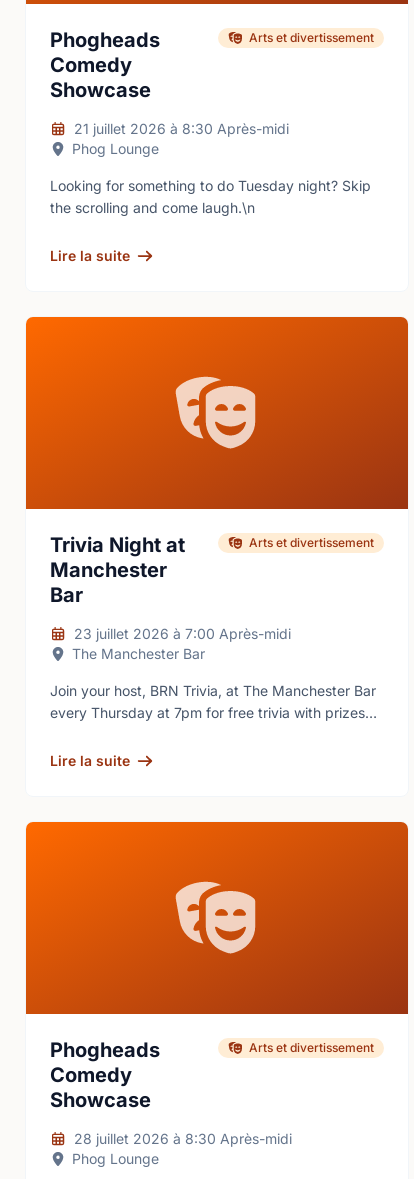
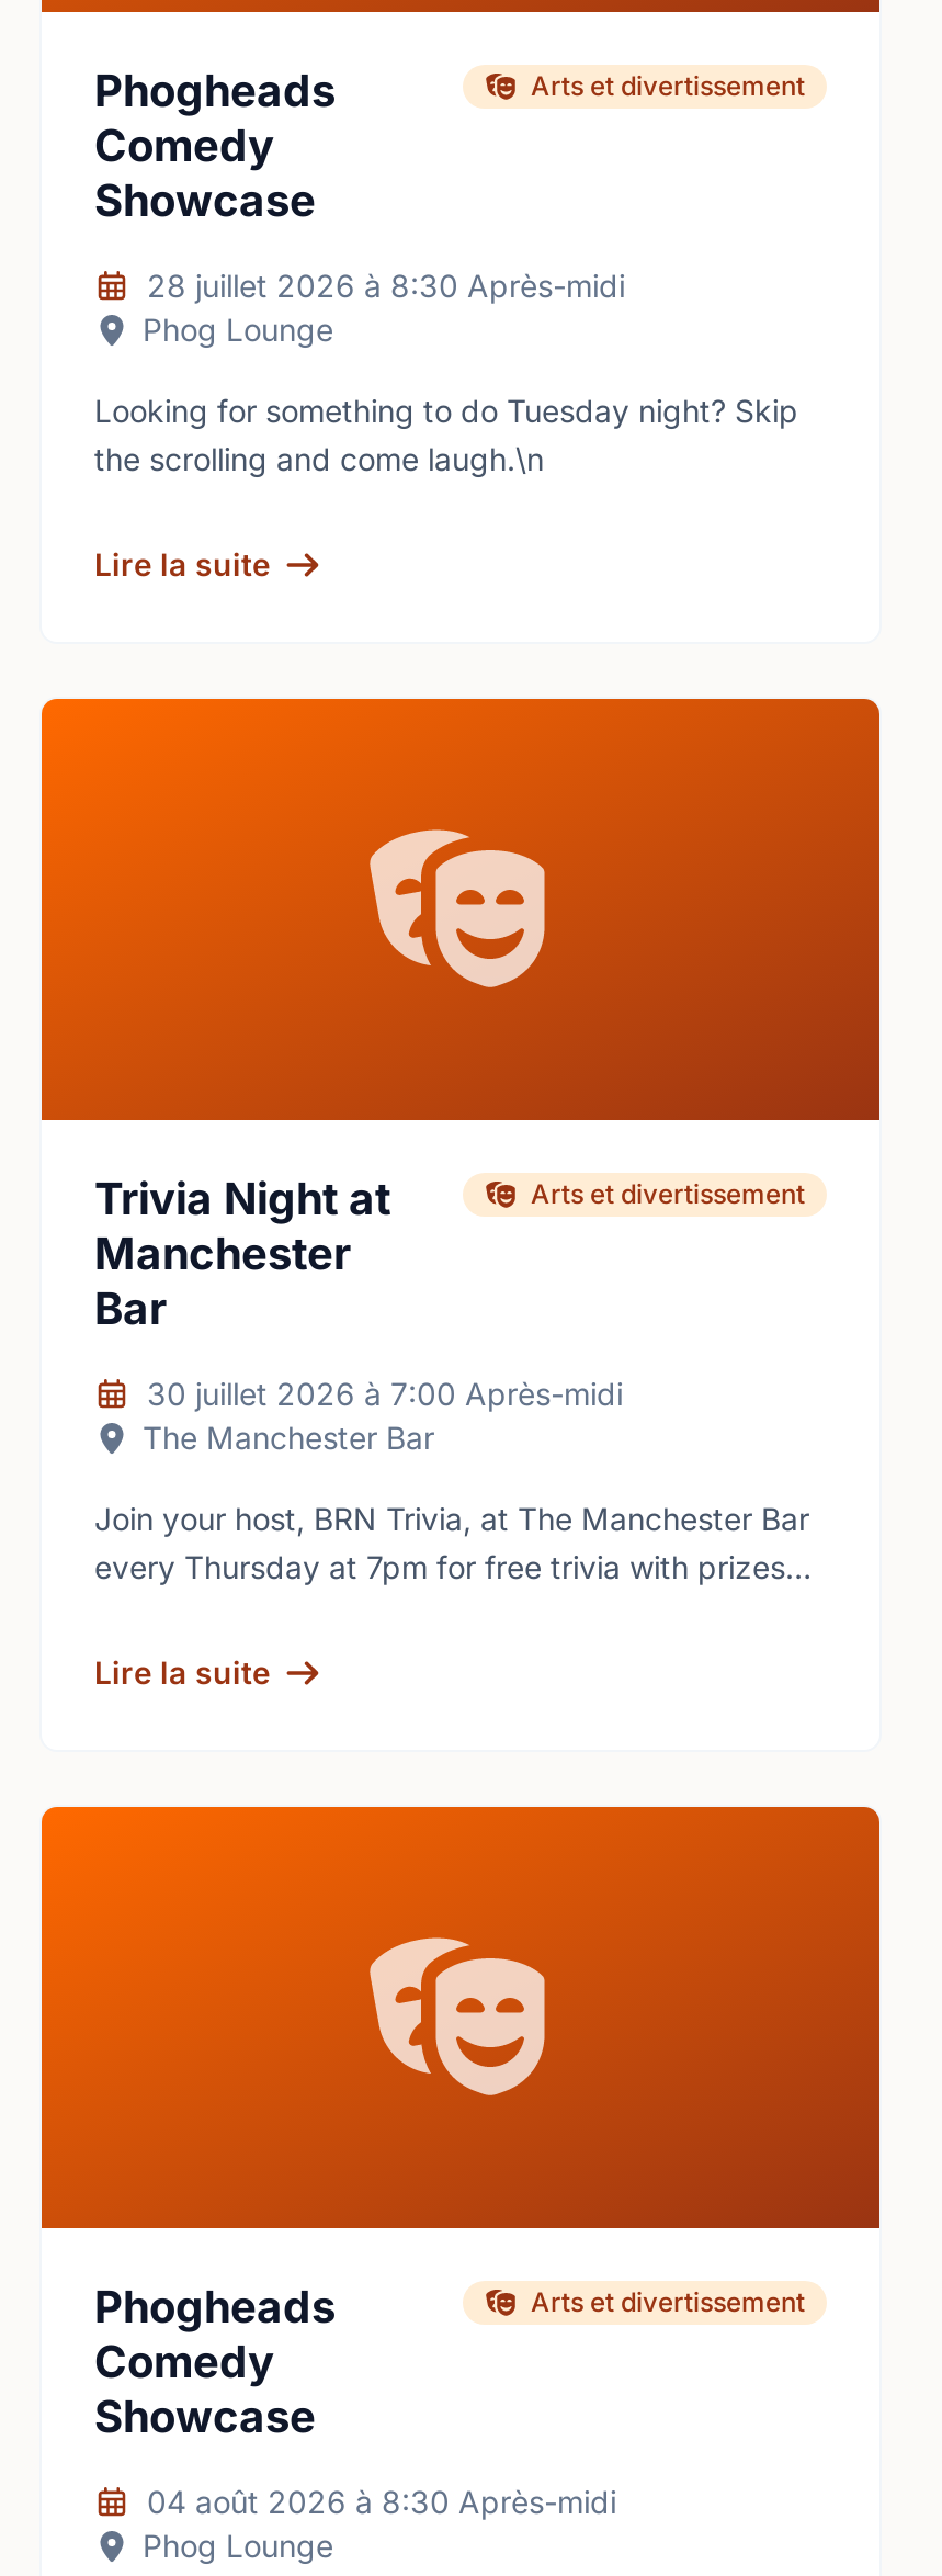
- 21 juillet 2026 à 8:30 Après-midi

- 23 juillet 2026 à 7:00 Après-midi
+ 30 juillet 2026 à 7:00 Après-midi

+ 04 août 2026 à 8:30 Après-midi

moved up: 28 juillet 2026 à 8:30 Après-midi
